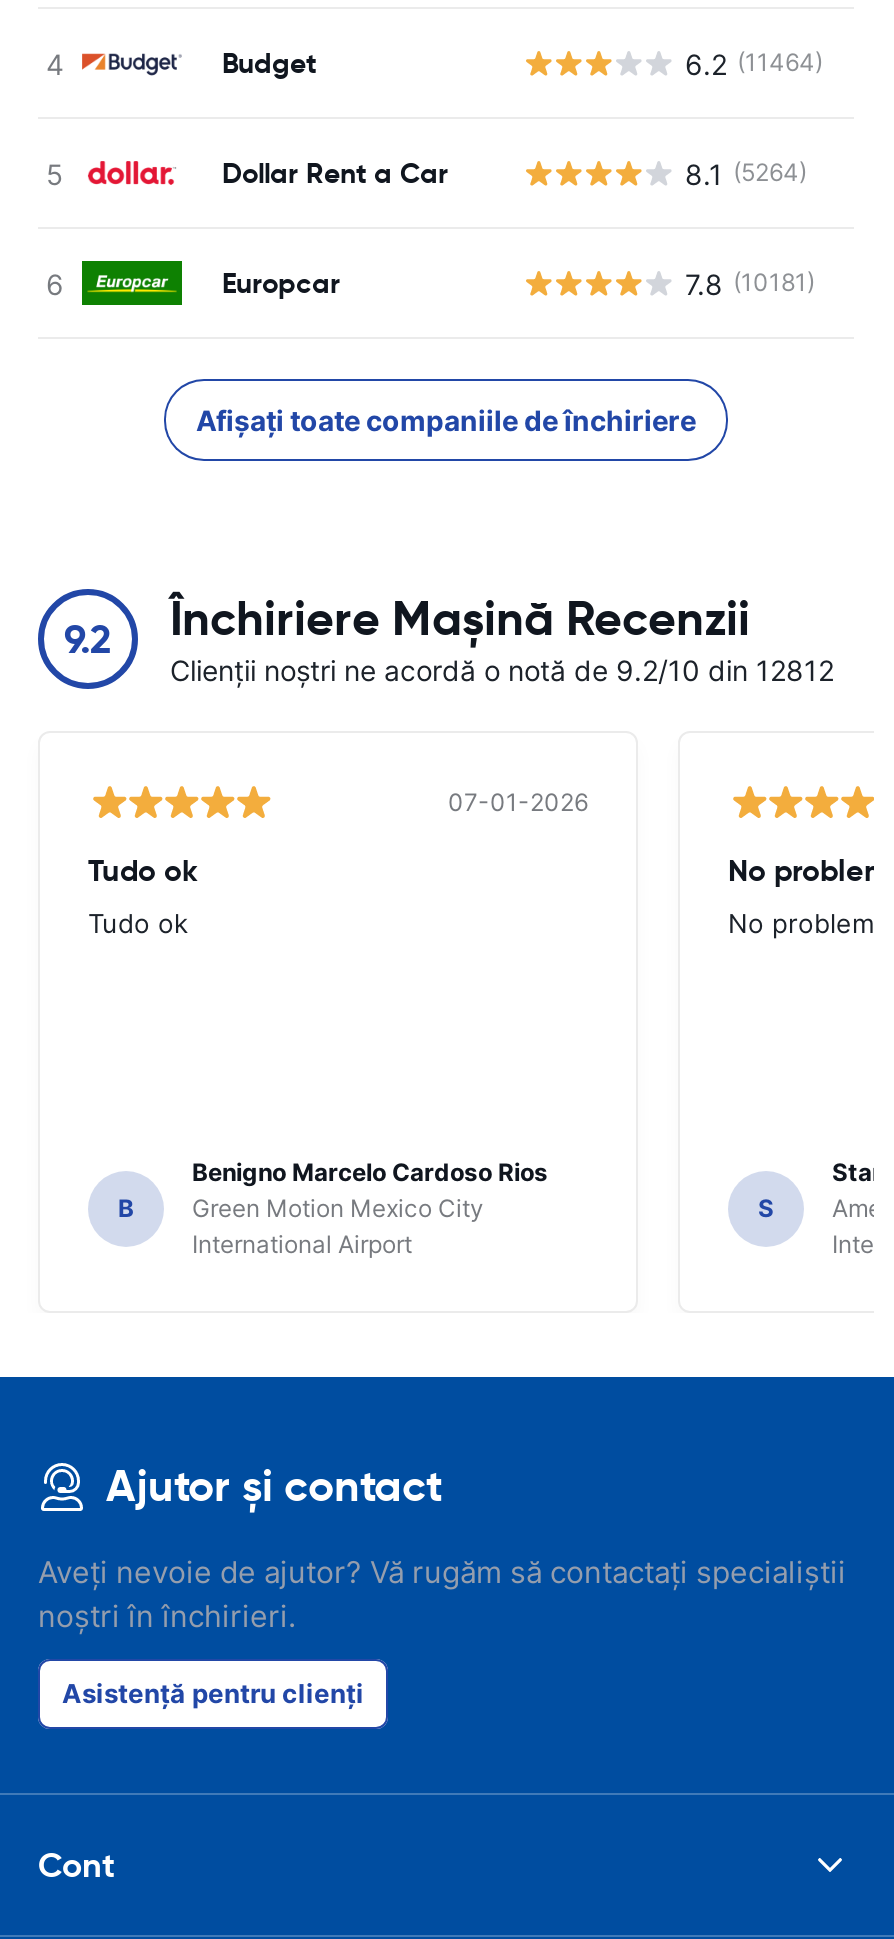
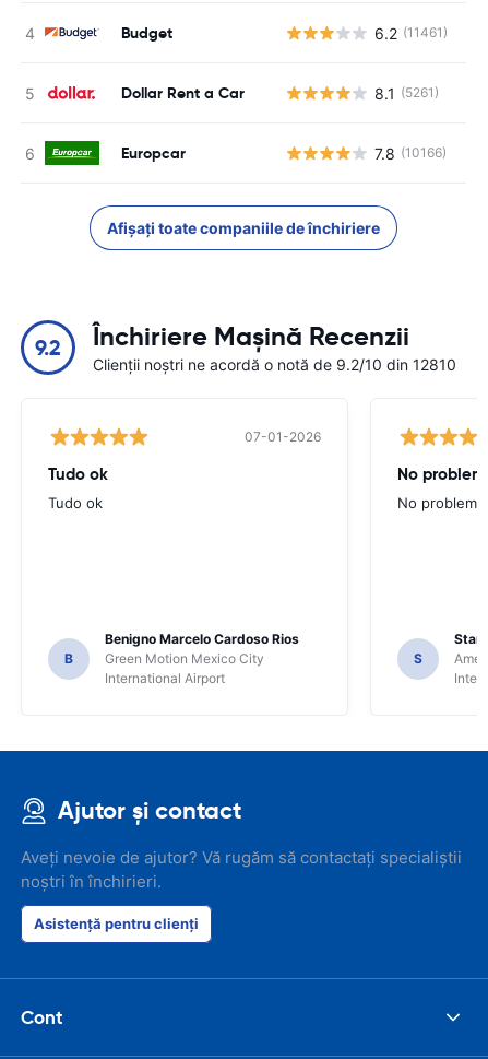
- 6.2 (11464)
+ 6.2 (11461)

- 8.1 (5264)
+ 8.1 (5261)

- 7.8 (10181)
+ 7.8 (10166)

- Clienții noștri ne acordă o notă de 9.2/10 din 12812
+ Clienții noștri ne acordă o notă de 9.2/10 din 12810
